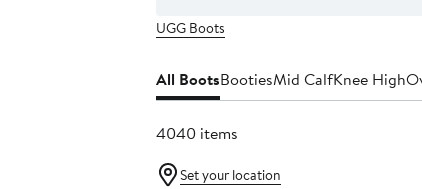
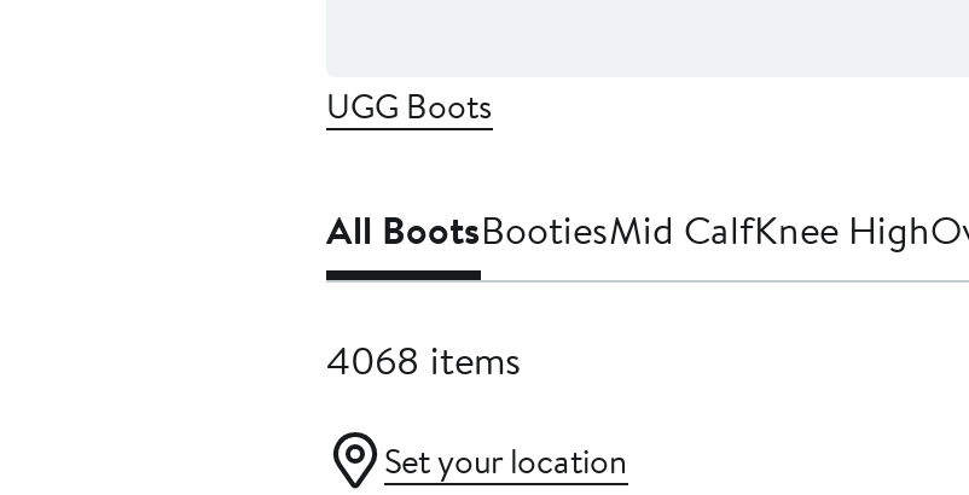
- 4040 items
+ 4068 items
